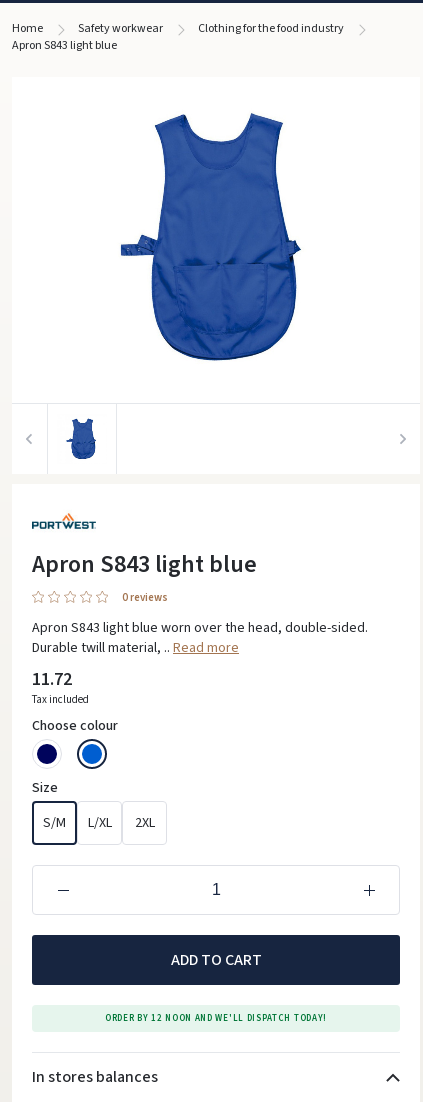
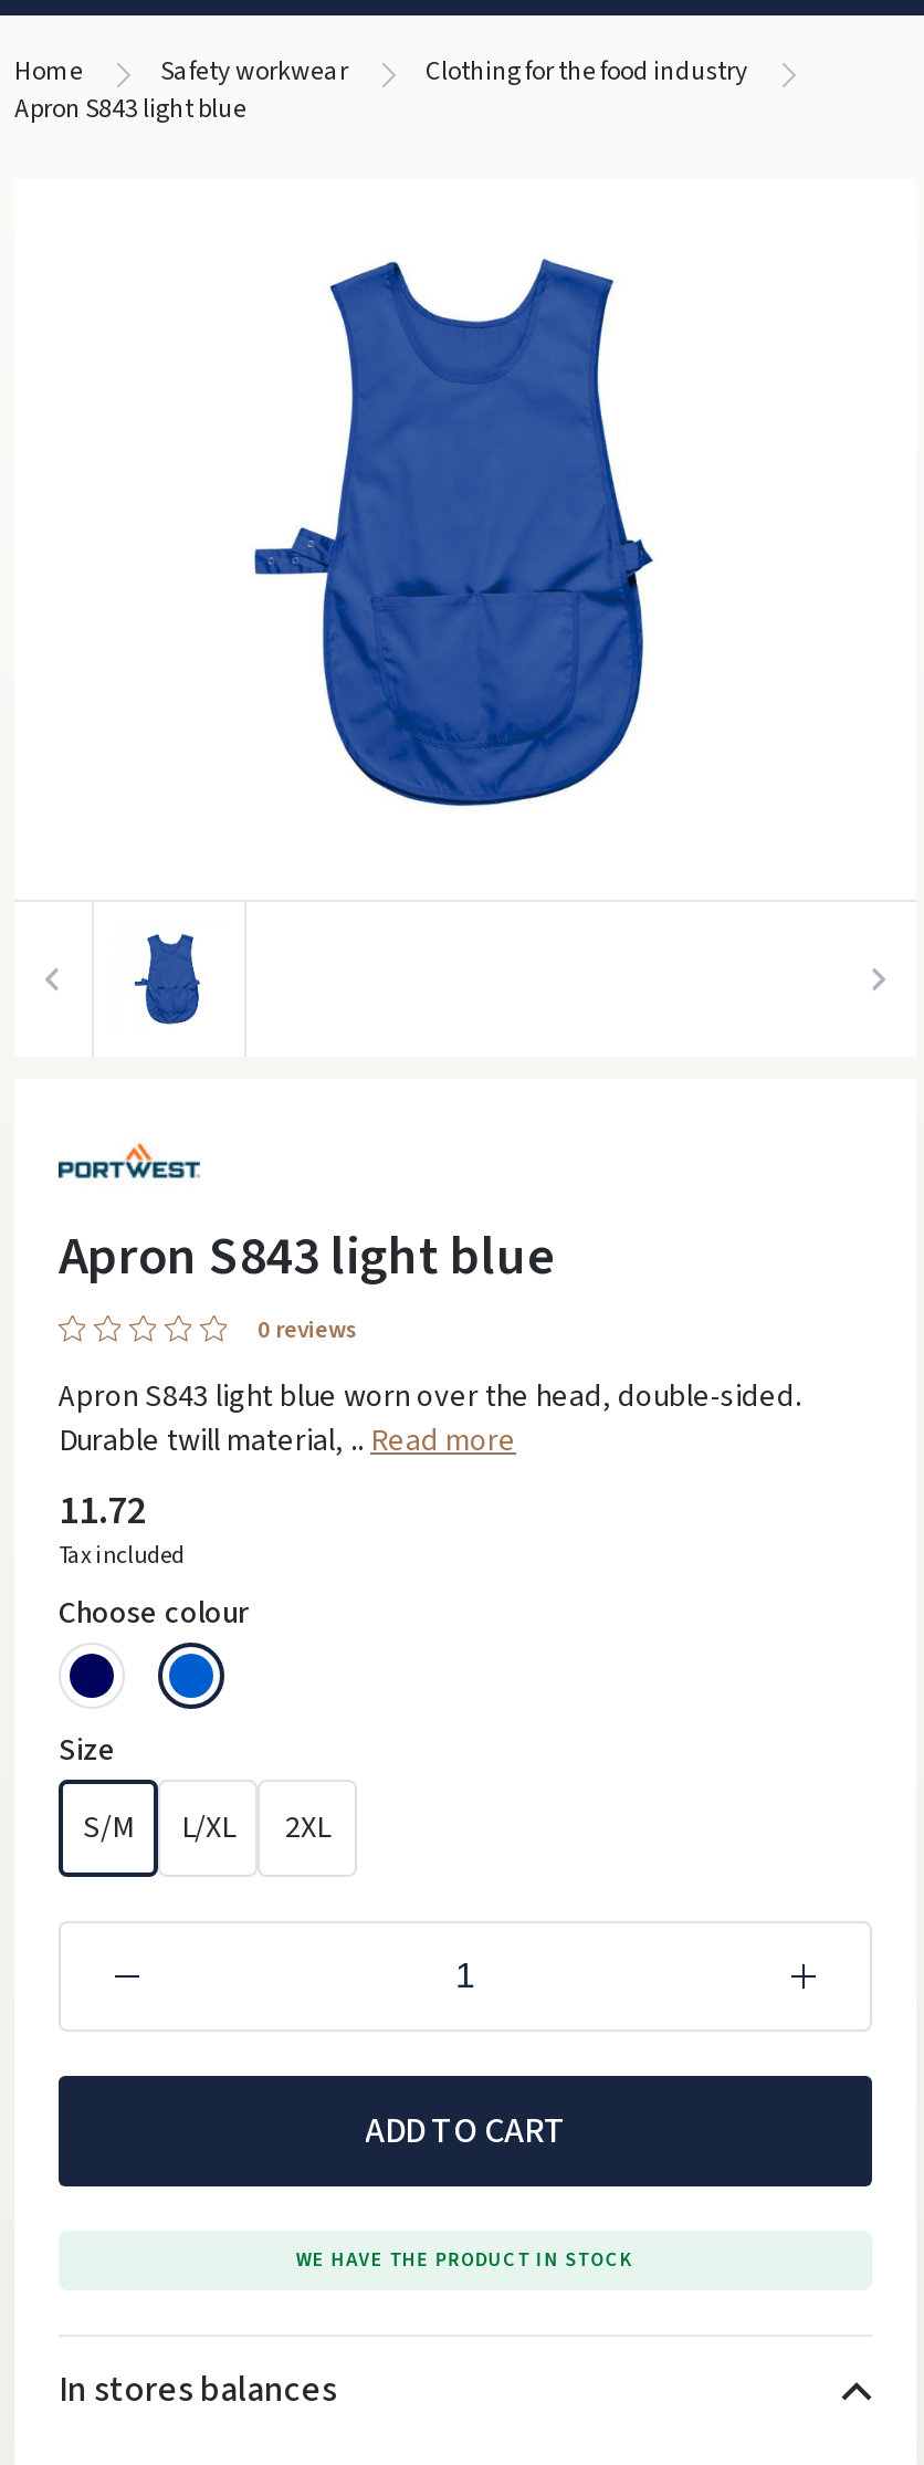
- ORDER BY 12 NOON AND WE'LL DISPATCH TODAY!
+ WE HAVE THE PRODUCT IN STOCK
